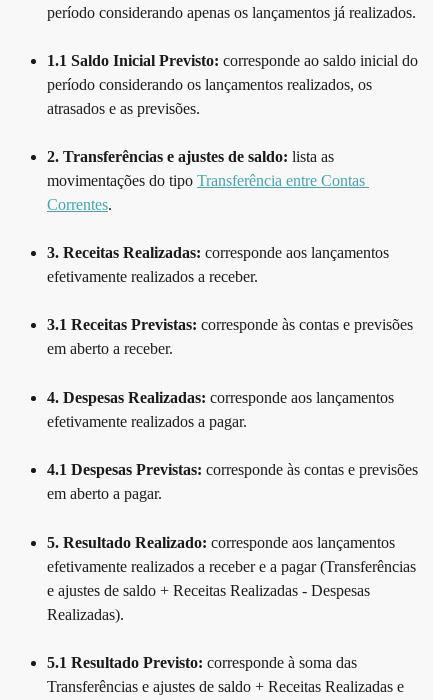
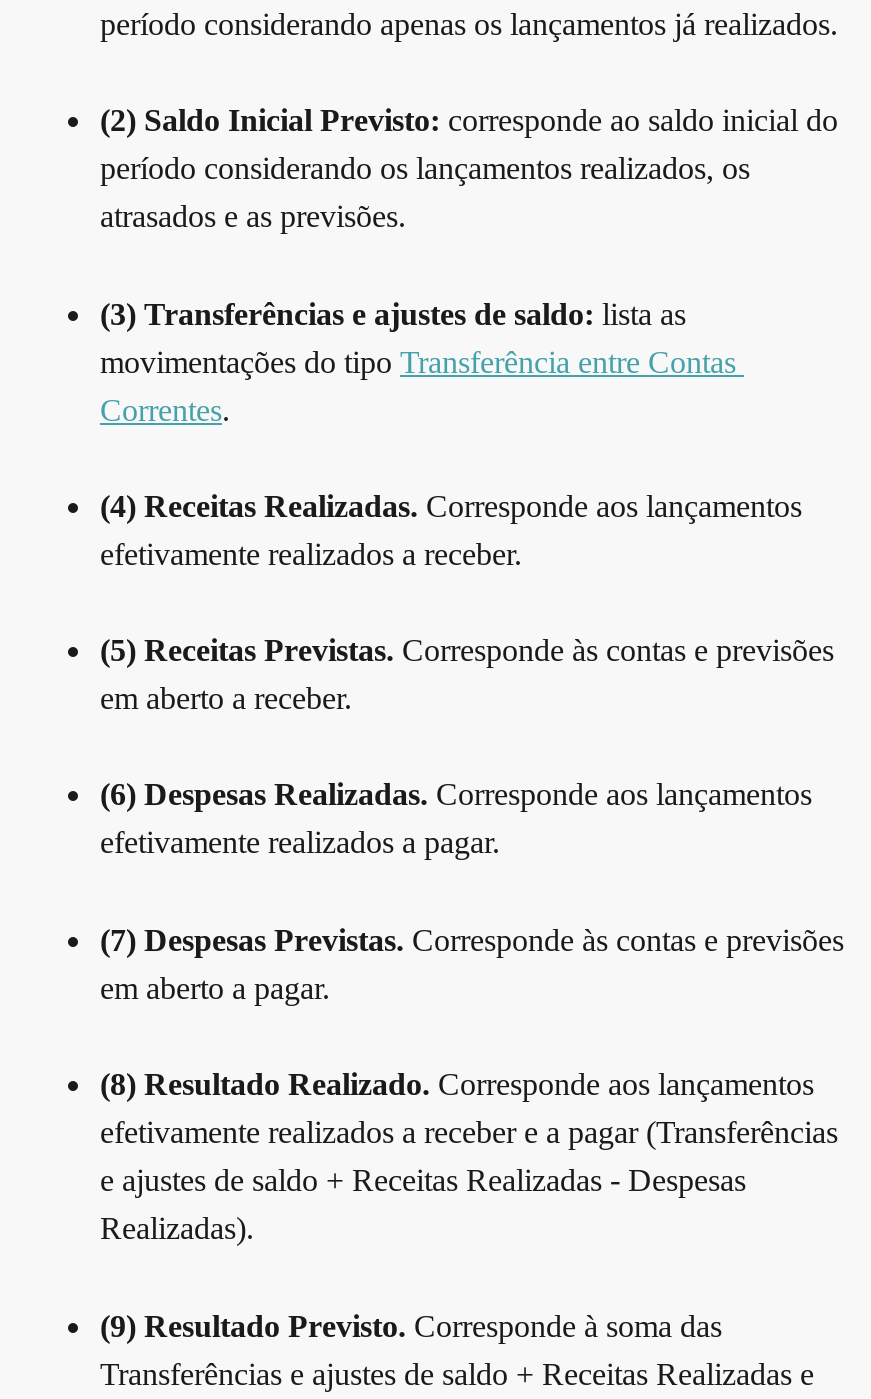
- 1.1 Saldo Inicial Previsto: corresponde ao saldo inicial do
+ (2) Saldo Inicial Previsto: corresponde ao saldo inicial do

- 2. Transferências e ajustes de saldo: lista as
+ (3) Transferências e ajustes de saldo: lista as

- 3. Receitas Realizadas: corresponde aos lançamentos
+ (4) Receitas Realizadas. Corresponde aos lançamentos

- 3.1 Receitas Previstas: corresponde às contas e previsões
+ (5) Receitas Previstas. Corresponde às contas e previsões

- 4. Despesas Realizadas: corresponde aos lançamentos
+ (6) Despesas Realizadas. Corresponde aos lançamentos

- 4.1 Despesas Previstas: corresponde às contas e previsões
+ (7) Despesas Previstas. Corresponde às contas e previsões

- 5. Resultado Realizado: corresponde aos lançamentos
+ (8) Resultado Realizado. Corresponde aos lançamentos

- 5.1 Resultado Previsto: corresponde à soma das
+ (9) Resultado Previsto. Corresponde à soma das
